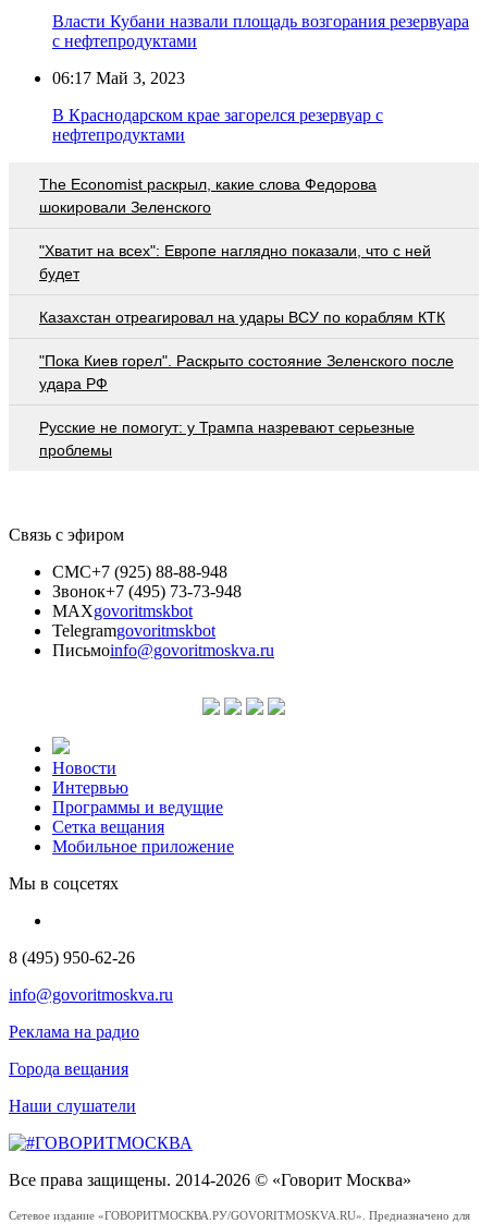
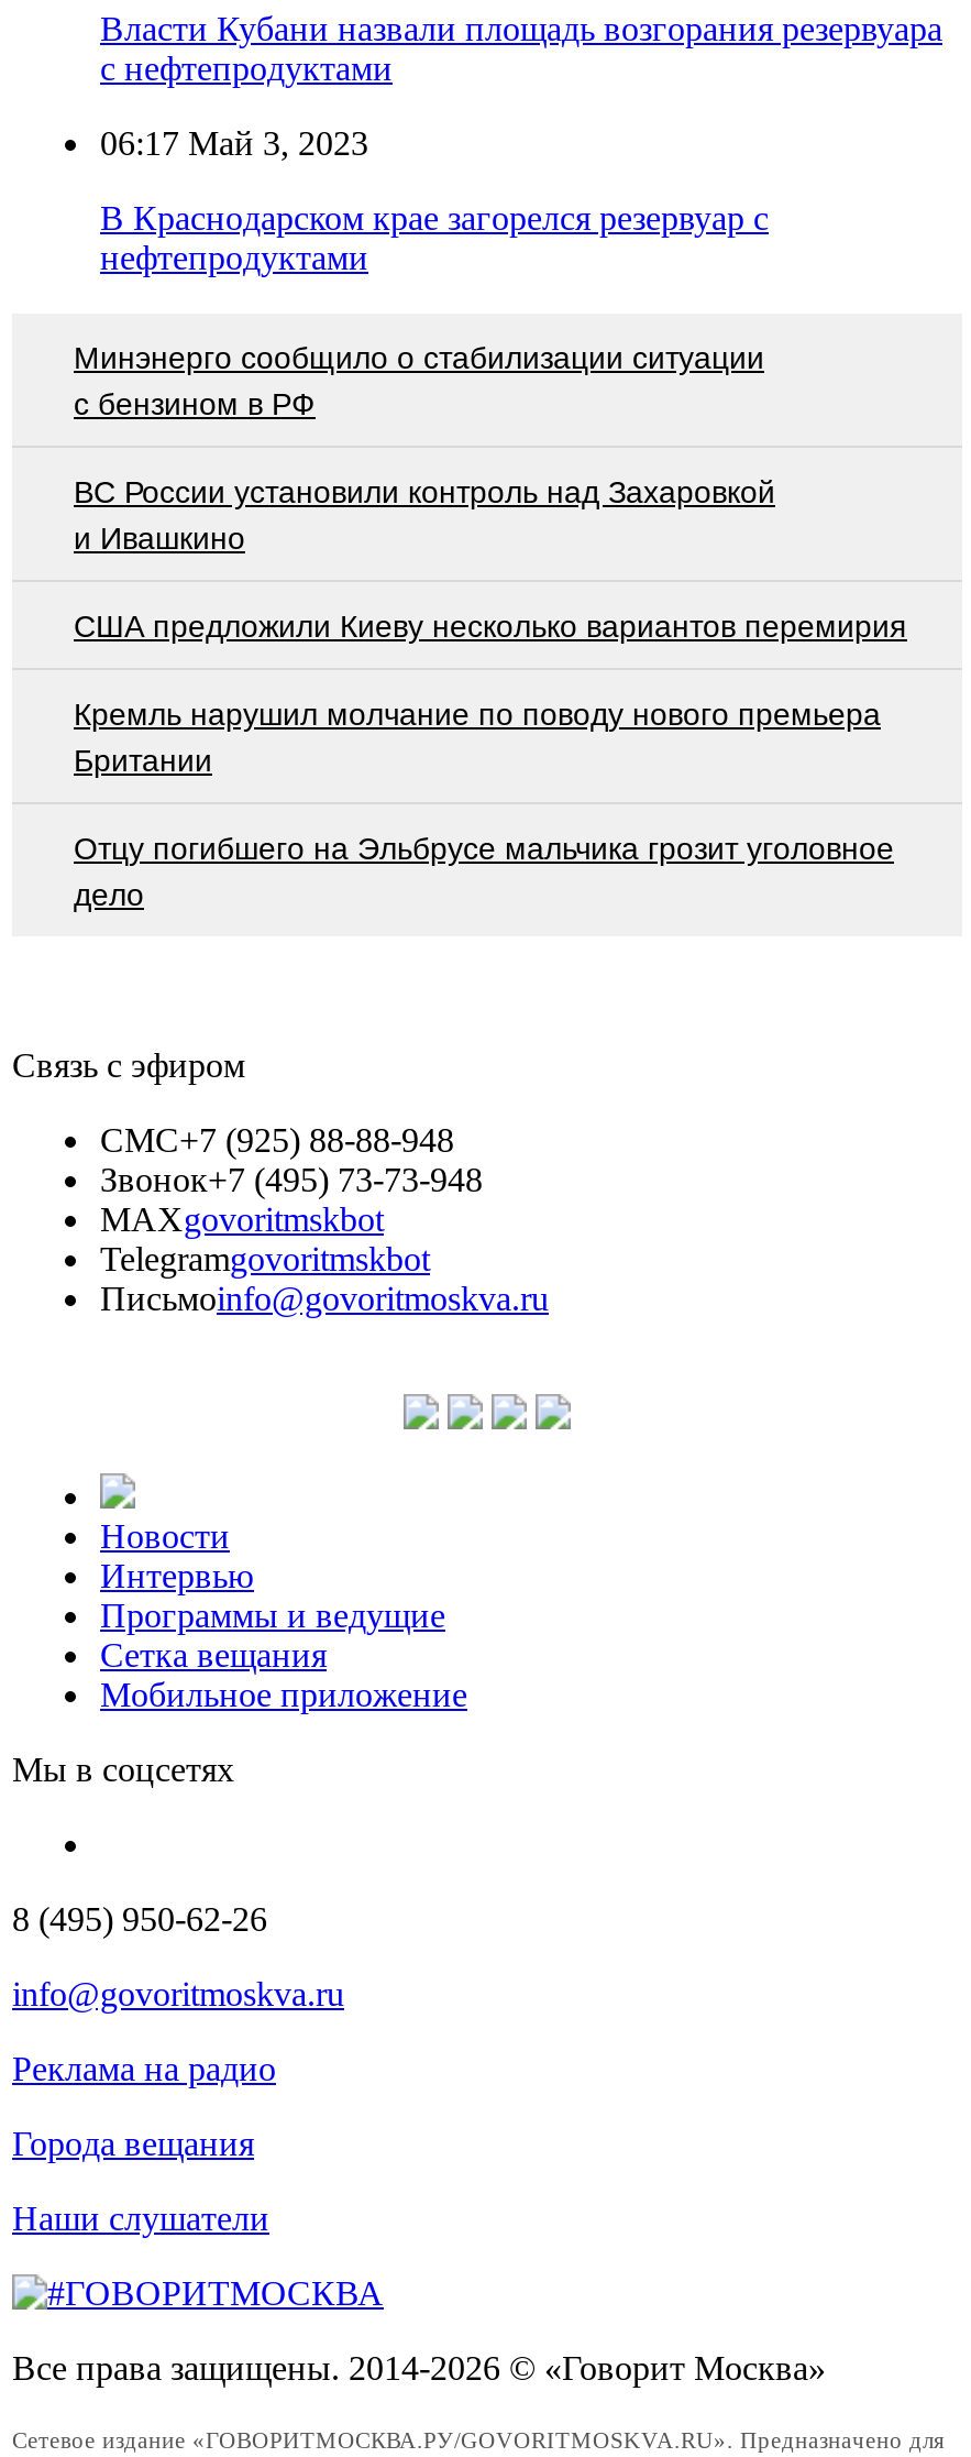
- The Economist раскрыл, какие слова Федорова
- шокировали Зеленского
+ Минэнерго сообщило о стабилизации ситуации
+ с бензином в РФ

- "Хватит на всех": Европе наглядно показали, что с ней
- будет
+ ВС России установили контроль над Захаровкой
+ и Ивашкино

- Казахстан отреагировал на удары ВСУ по кораблям КТК
+ США предложили Киеву несколько вариантов перемирия

- "Пока Киев горел". Раскрыто состояние Зеленского после
- удара РФ
+ Кремль нарушил молчание по поводу нового премьера
+ Британии

- Русские не помогут: у Трампа назревают серьезные
- проблемы
+ Отцу погибшего на Эльбрусе мальчика грозит уголовное
+ дело
